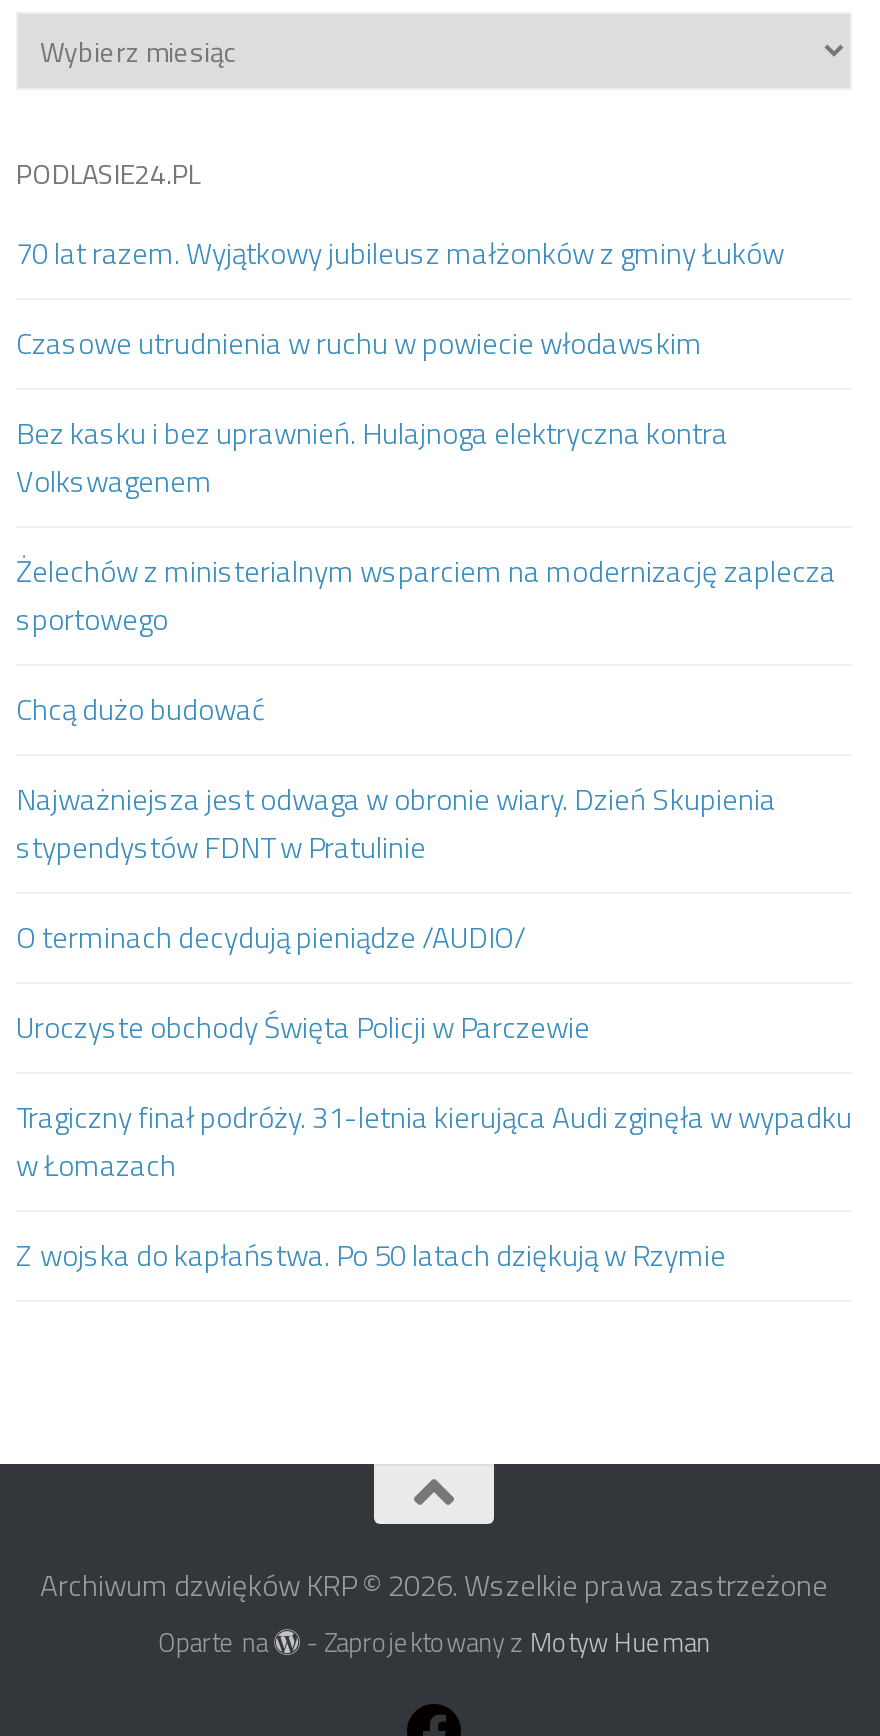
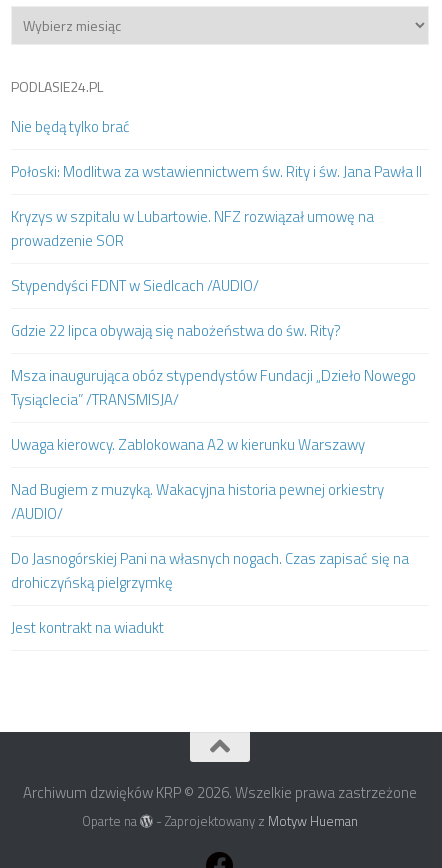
- 70 lat razem. Wyjątkowy jubileusz małżonków z gminy Łuków
+ Nie będą tylko brać

- Czasowe utrudnienia w ruchu w powiecie włodawskim
+ Połoski: Modlitwa za wstawiennictwem św. Rity i św. Jana Pawła II

- Bez kasku i bez uprawnień. Hulajnoga elektryczna kontra
- Volkswagenem
+ Kryzys w szpitalu w Lubartowie. NFZ rozwiązał umowę na
+ prowadzenie SOR

- Żelechów z ministerialnym wsparciem na modernizację zaplecza
- sportowego
+ Stypendyści FDNT w Siedlcach /AUDIO/

- Chcą dużo budować
+ Gdzie 22 lipca obywają się nabożeństwa do św. Rity?

- Najważniejsza jest odwaga w obronie wiary. Dzień Skupienia
- stypendystów FDNT w Pratulinie
+ Msza inaugurująca obóz stypendystów Fundacji „Dzieło Nowego
+ Tysiąclecia” /TRANSMISJA/

- O terminach decydują pieniądze /AUDIO/
+ Uwaga kierowcy. Zablokowana A2 w kierunku Warszawy

- Uroczyste obchody Święta Policji w Parczewie
+ Nad Bugiem z muzyką. Wakacyjna historia pewnej orkiestry
+ /AUDIO/

- Tragiczny finał podróży. 31-letnia kierująca Audi zginęła w wypadku
- w Łomazach
+ Do Jasnogórskiej Pani na własnych nogach. Czas zapisać się na
+ drohiczyńską pielgrzymkę

- Z wojska do kapłaństwa. Po 50 latach dziękują w Rzymie
+ Jest kontrakt na wiadukt
